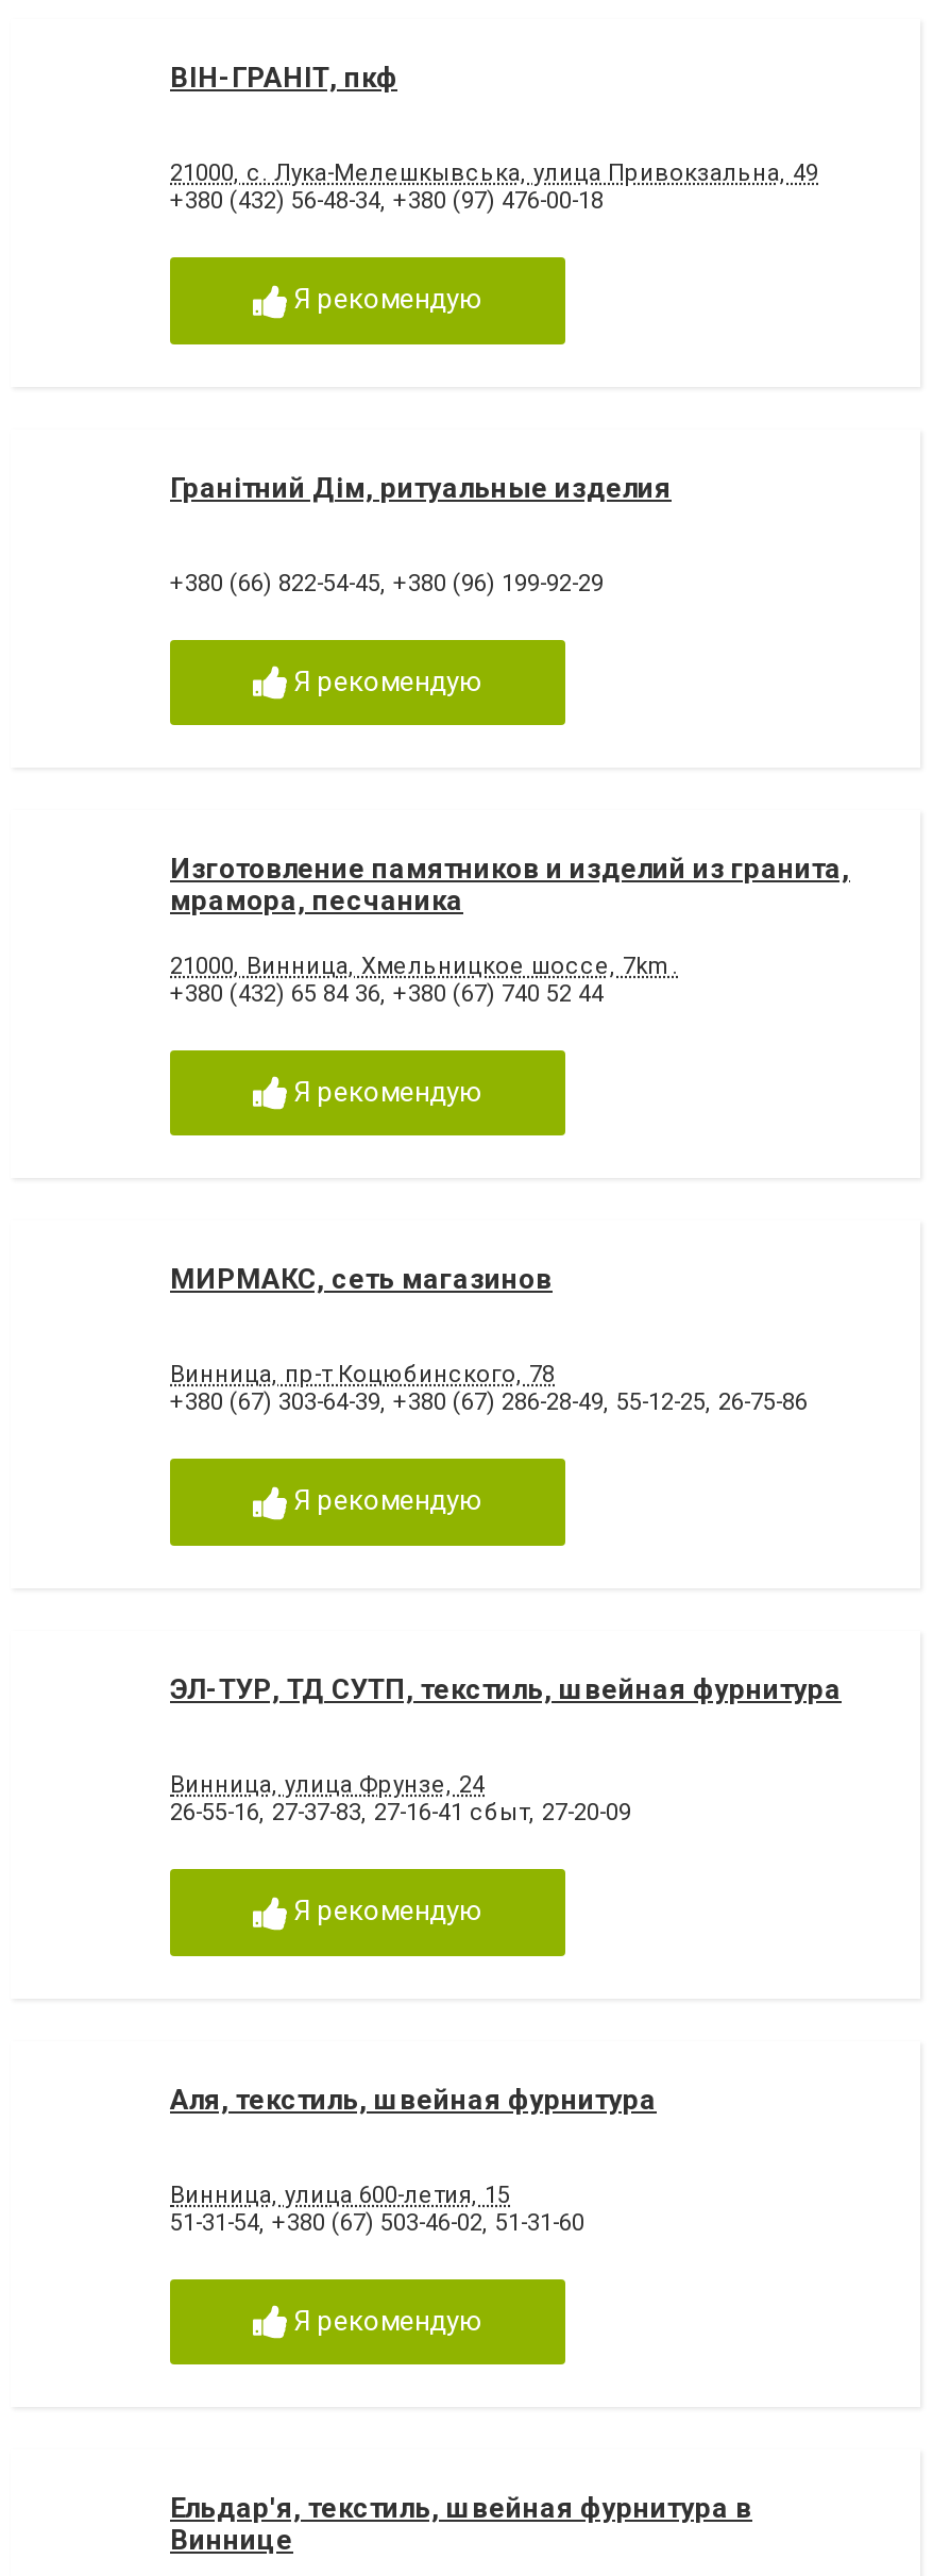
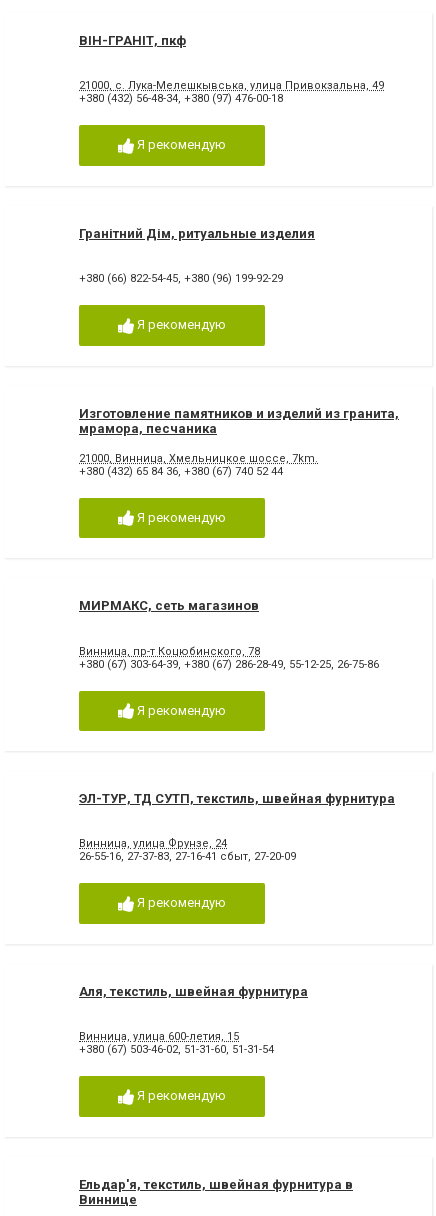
- 51-31-54, +380 (67) 503-46-02, 51-31-60
+ +380 (67) 503-46-02, 51-31-60, 51-31-54
